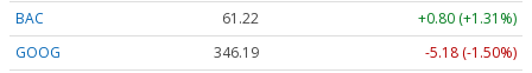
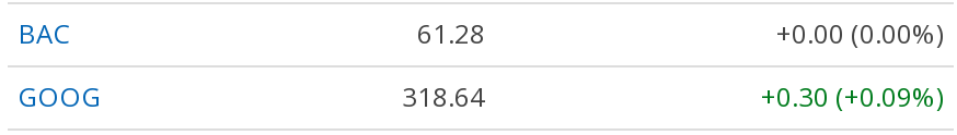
- 61.22
+ 61.28

- +0.80 (+1.31%)
+ +0.00 (0.00%)

- 346.19
+ 318.64

- -5.18 (-1.50%)
+ +0.30 (+0.09%)
